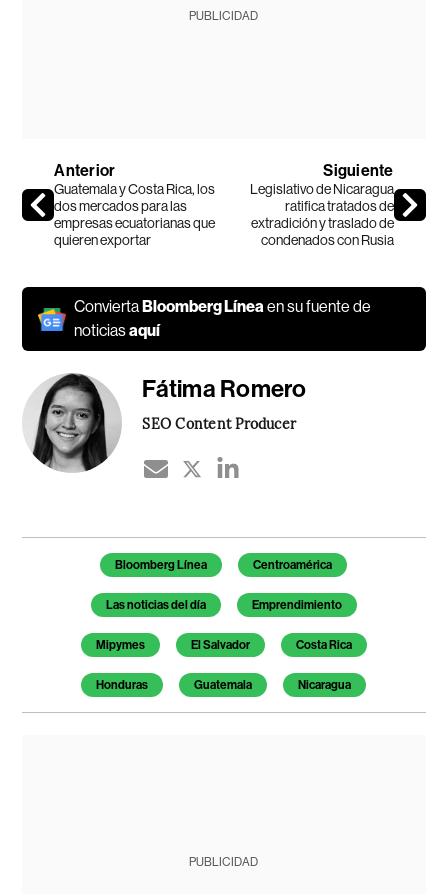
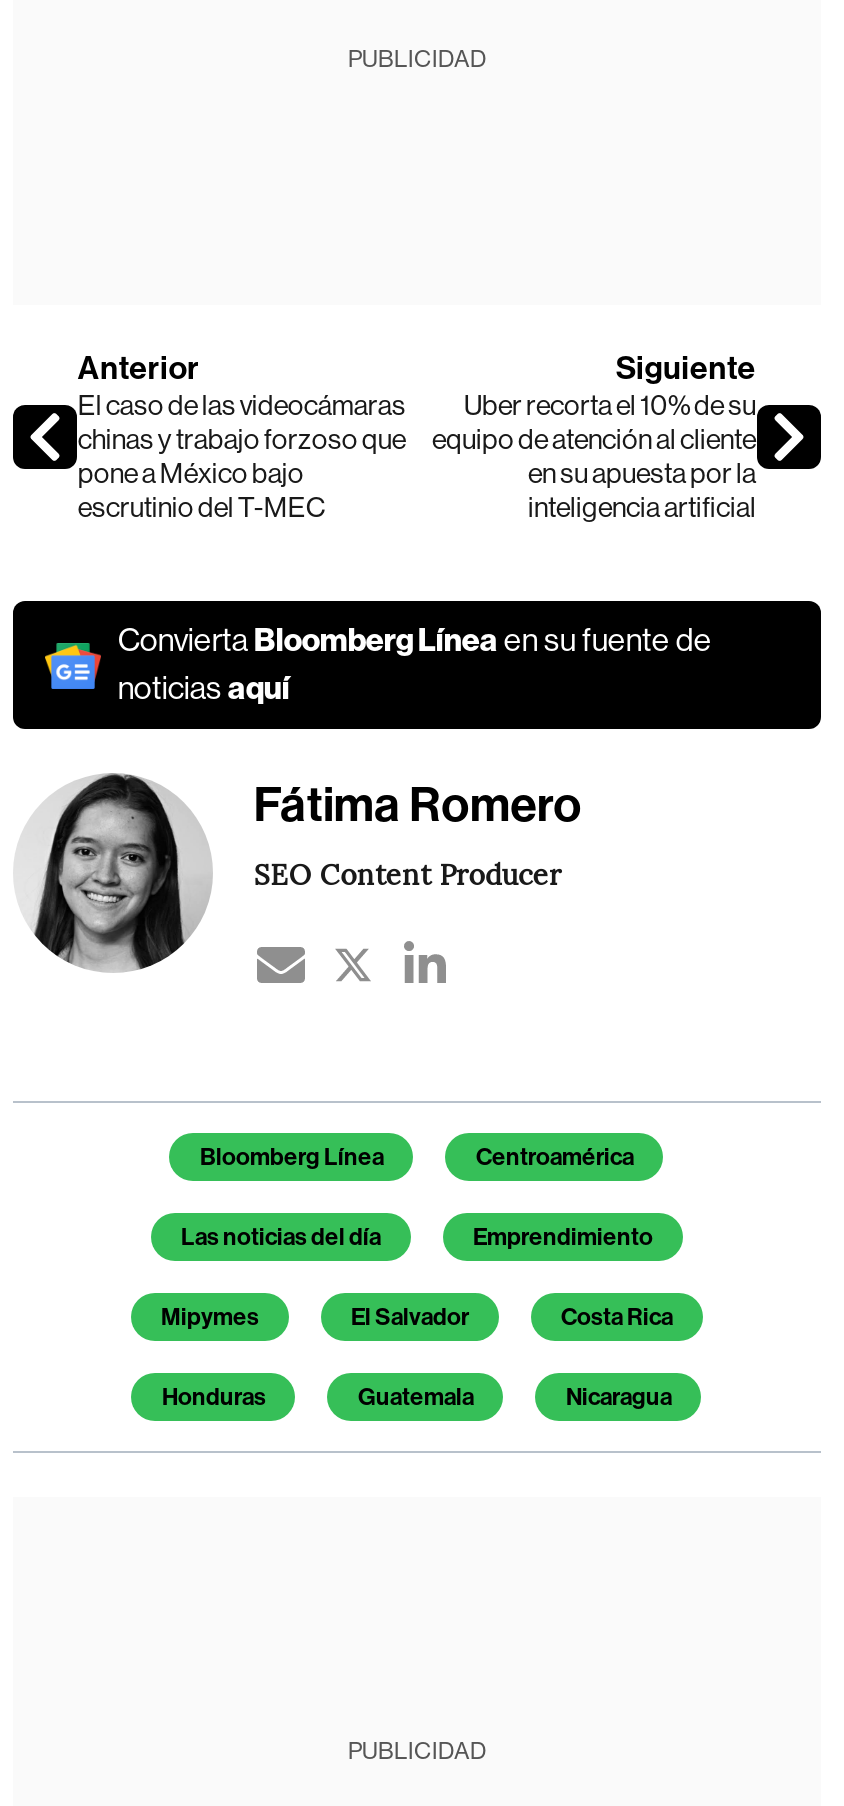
- Guatemala y Costa Rica, los
- dos mercados para las
- empresas ecuatorianas que
- quieren exportar
+ El caso de las videocámaras
+ chinas y trabajo forzoso que
+ pone a México bajo
+ escrutinio del T-MEC

- Legislativo de Nicaragua
- ratifica tratados de
- extradición y traslado de
- condenados con Rusia
+ Uber recorta el 10% de su
+ equipo de atención al cliente
+ en su apuesta por la
+ inteligencia artificial
